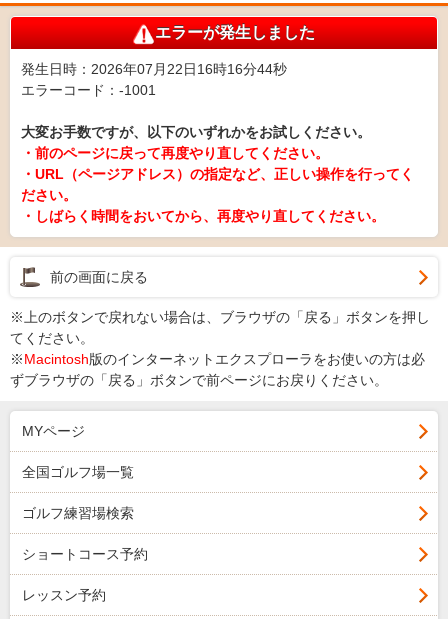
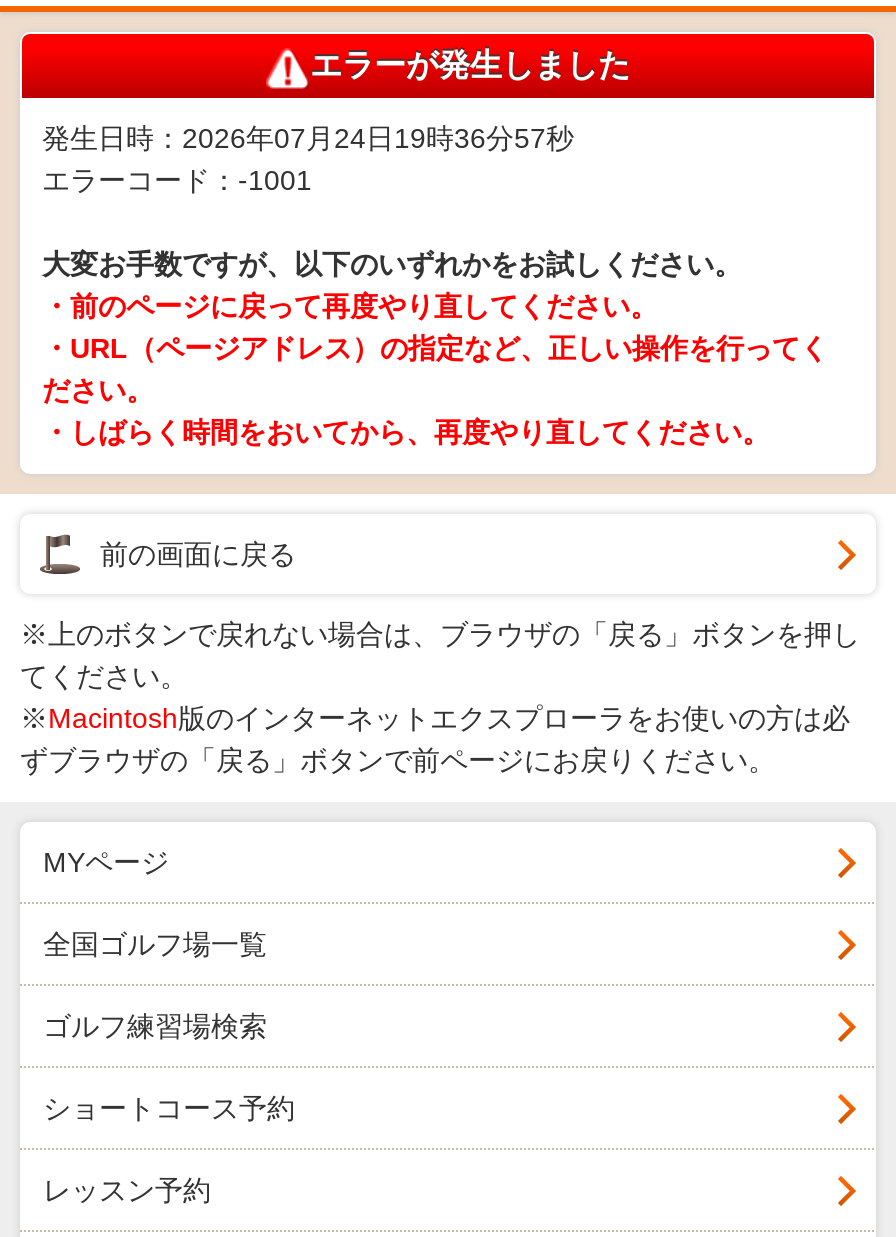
- 発生日時：2026年07月22日16時16分44秒
+ 発生日時：2026年07月24日19時36分57秒
